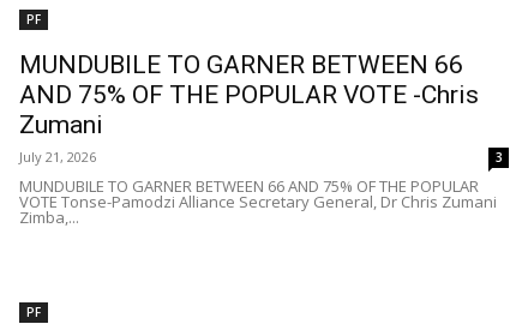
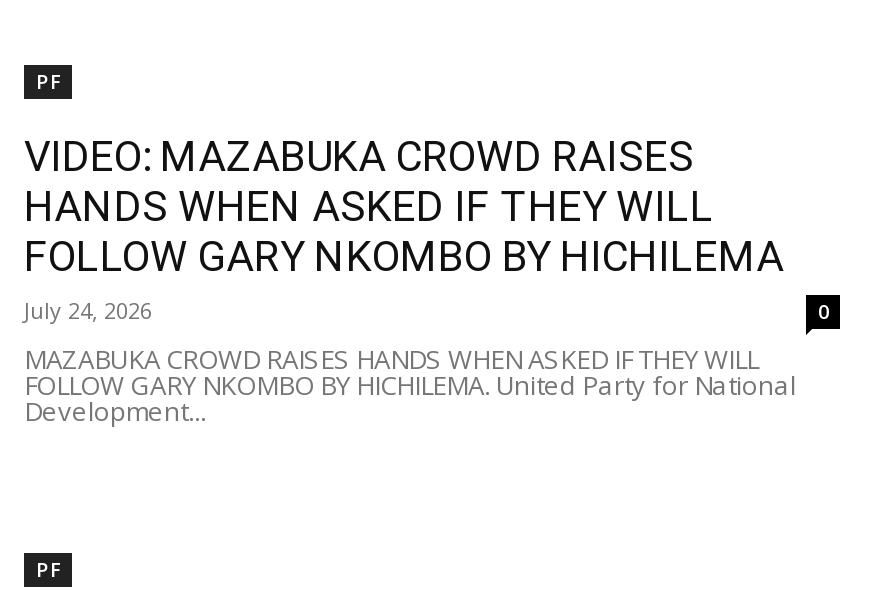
- MUNDUBILE TO GARNER BETWEEN 66
- AND 75% OF THE POPULAR VOTE -Chris
- Zumani
- July 21, 2026
- 3
- MUNDUBILE TO GARNER BETWEEN 66 AND 75% OF THE POPULAR
- VOTE Tonse-Pamodzi Alliance Secretary General, Dr Chris Zumani
- Zimba,...
+ VIDEO: MAZABUKA CROWD RAISES
+ HANDS WHEN ASKED IF THEY WILL
+ FOLLOW GARY NKOMBO BY HICHILEMA
+ July 24, 2026
+ 0
+ MAZABUKA CROWD RAISES HANDS WHEN ASKED IF THEY WILL
+ FOLLOW GARY NKOMBO BY HICHILEMA. United Party for National
+ Development...
